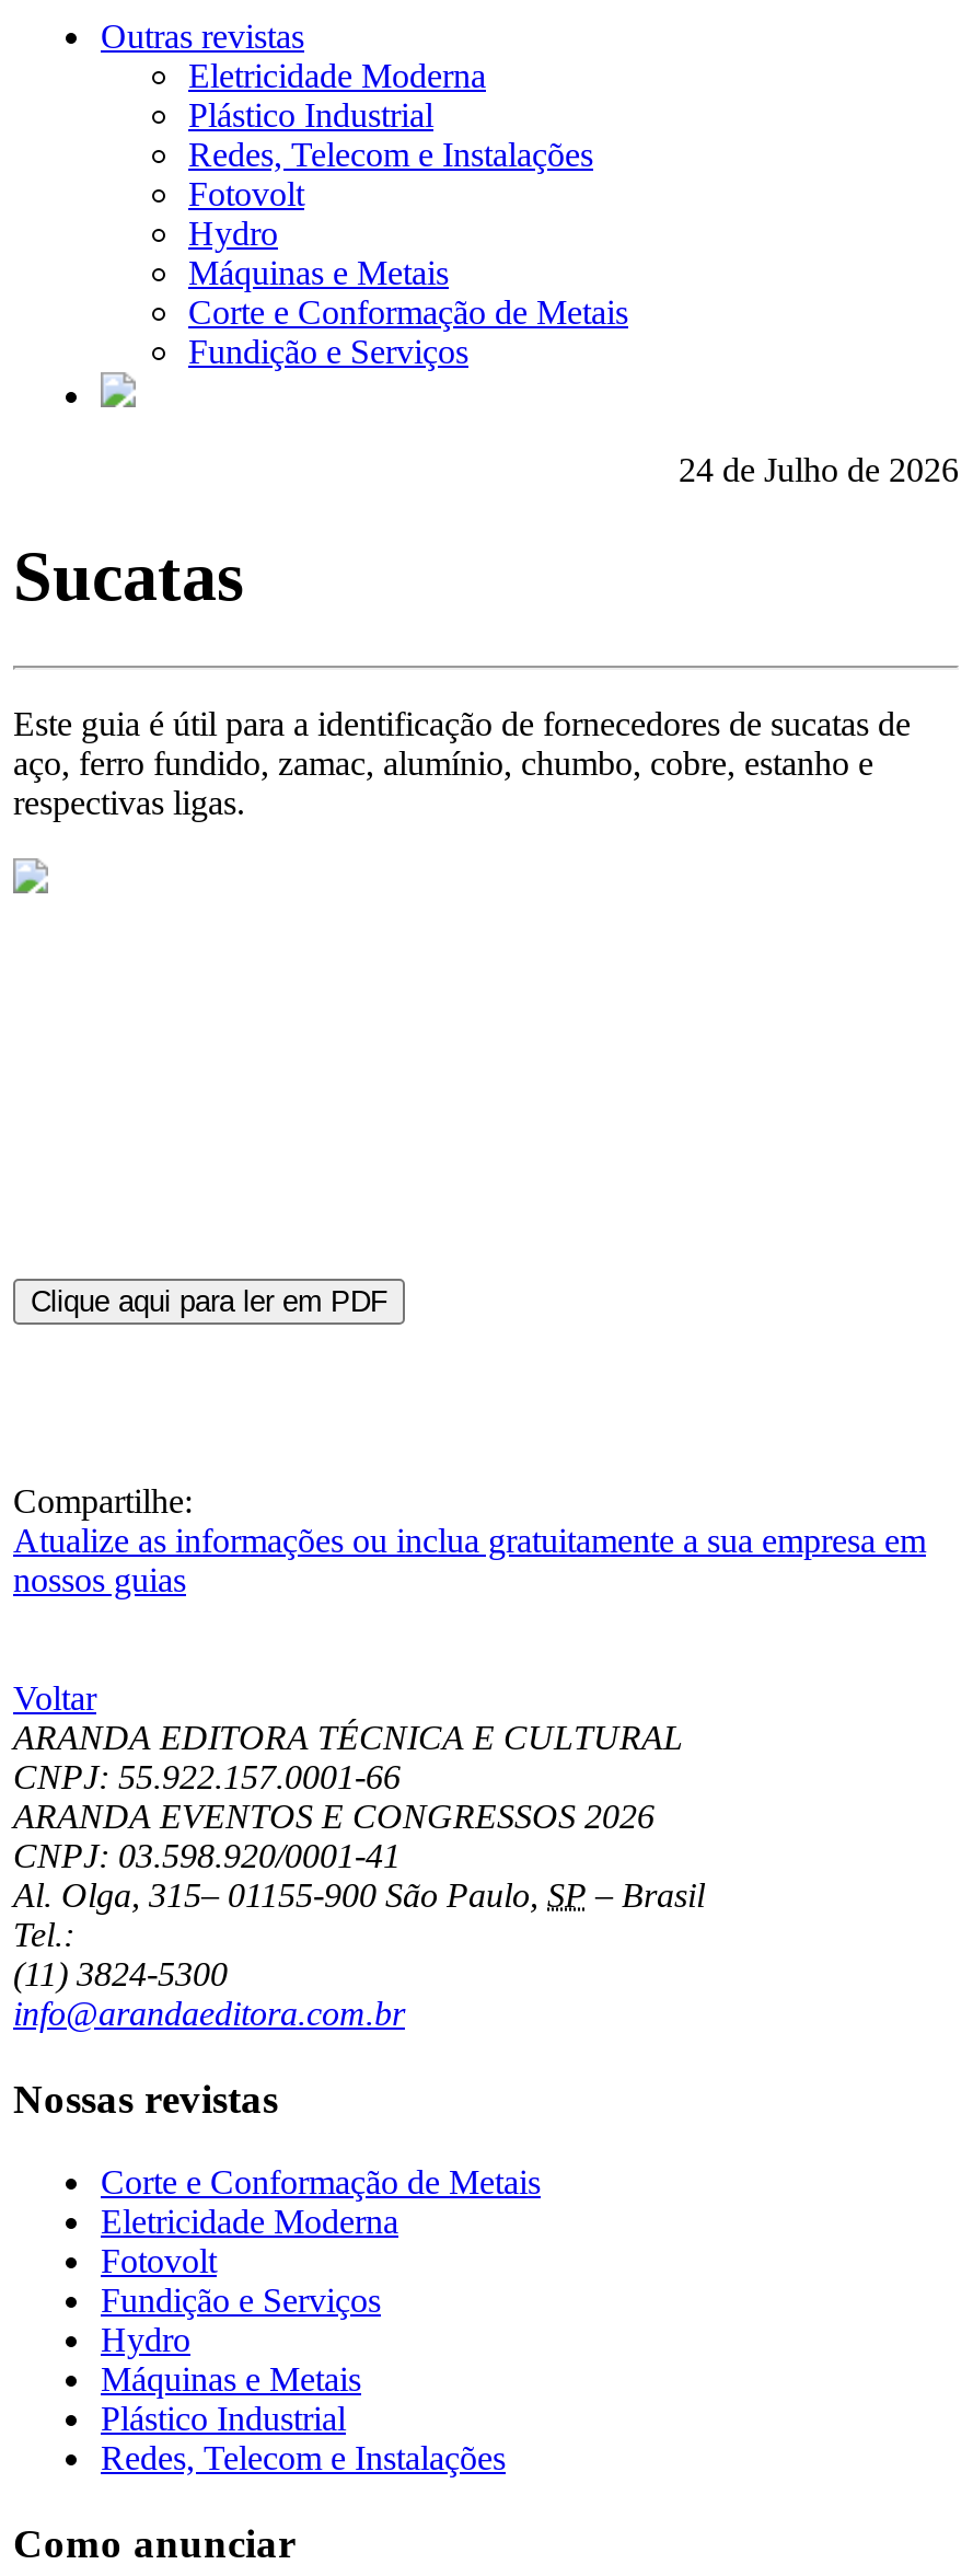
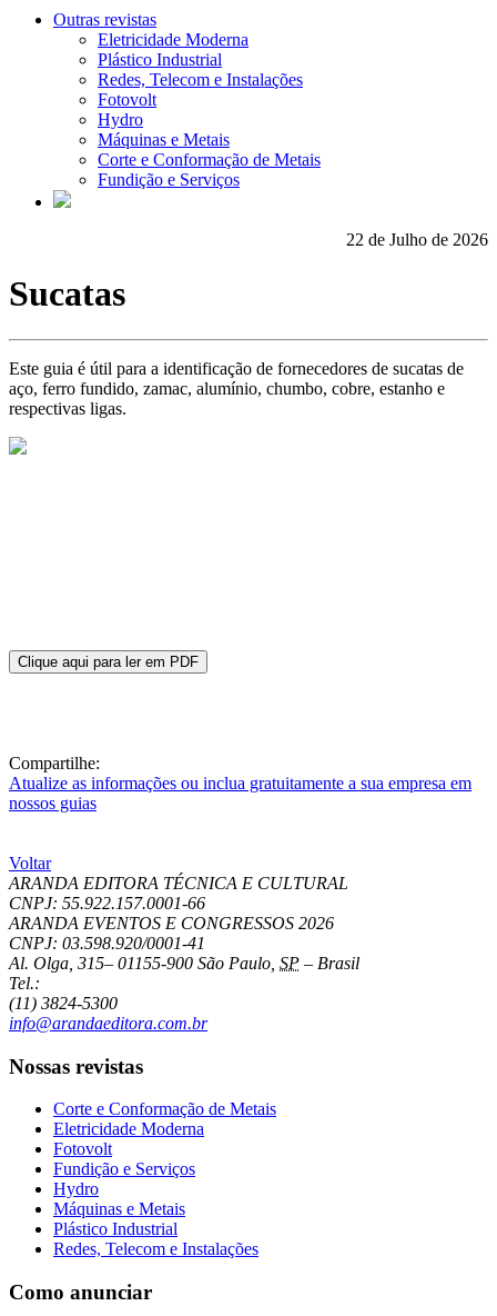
- 24 de Julho de 2026
+ 22 de Julho de 2026
